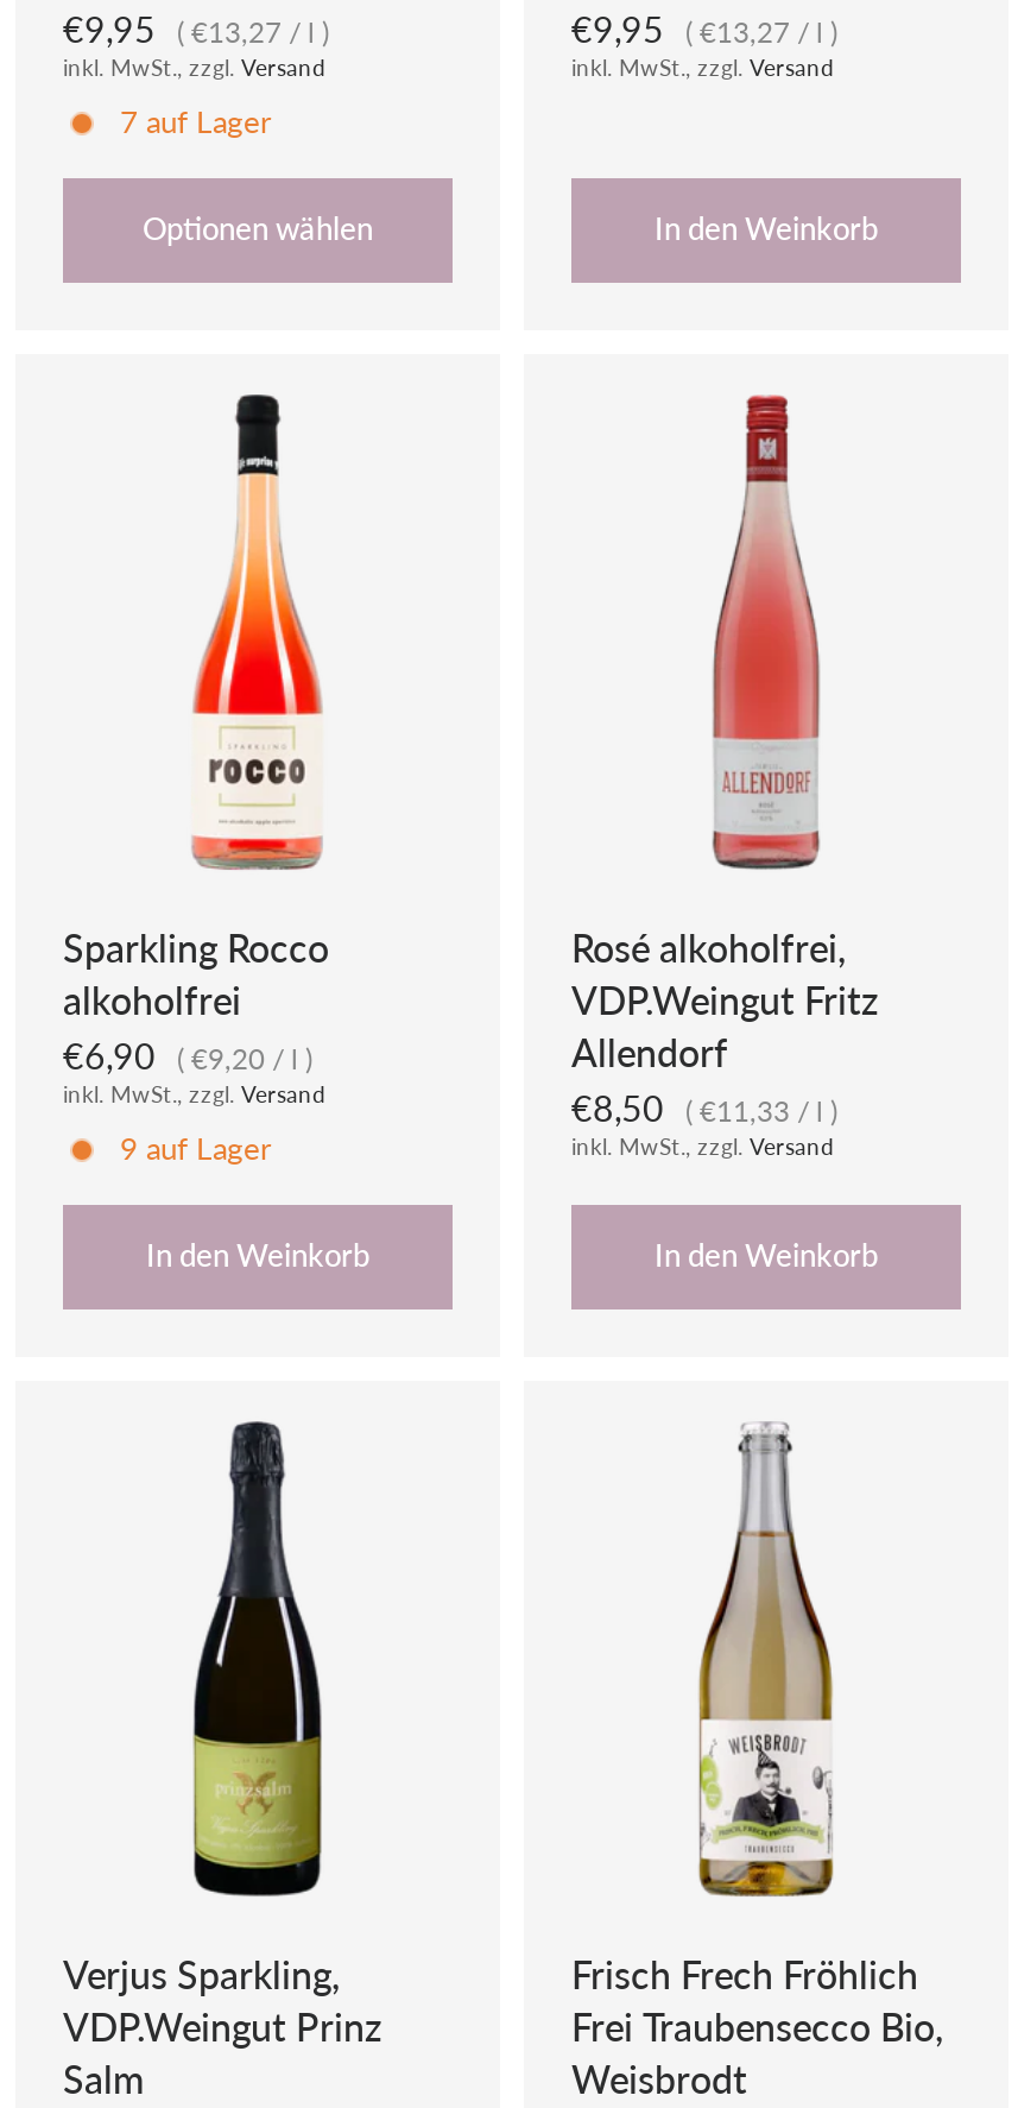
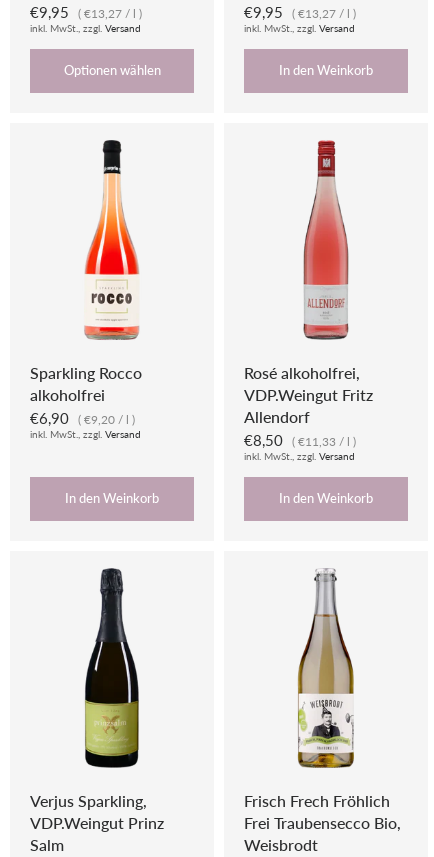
- 7 auf Lager

- 9 auf Lager
